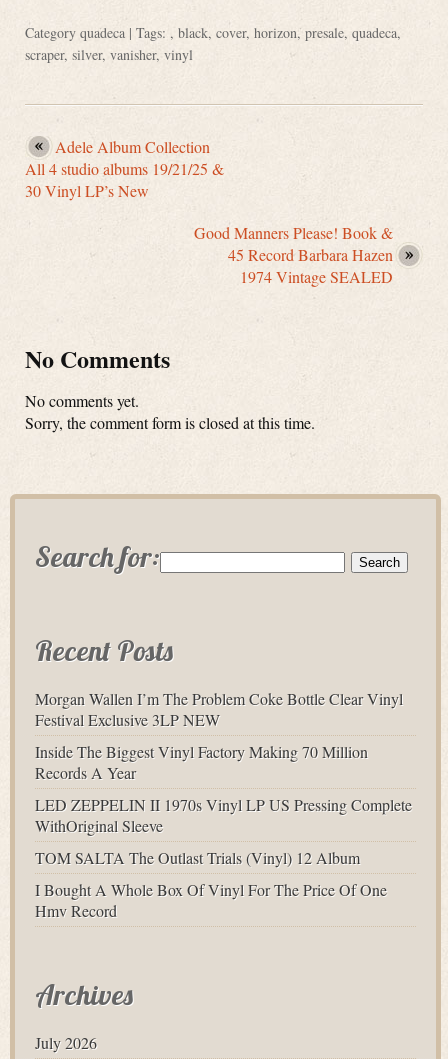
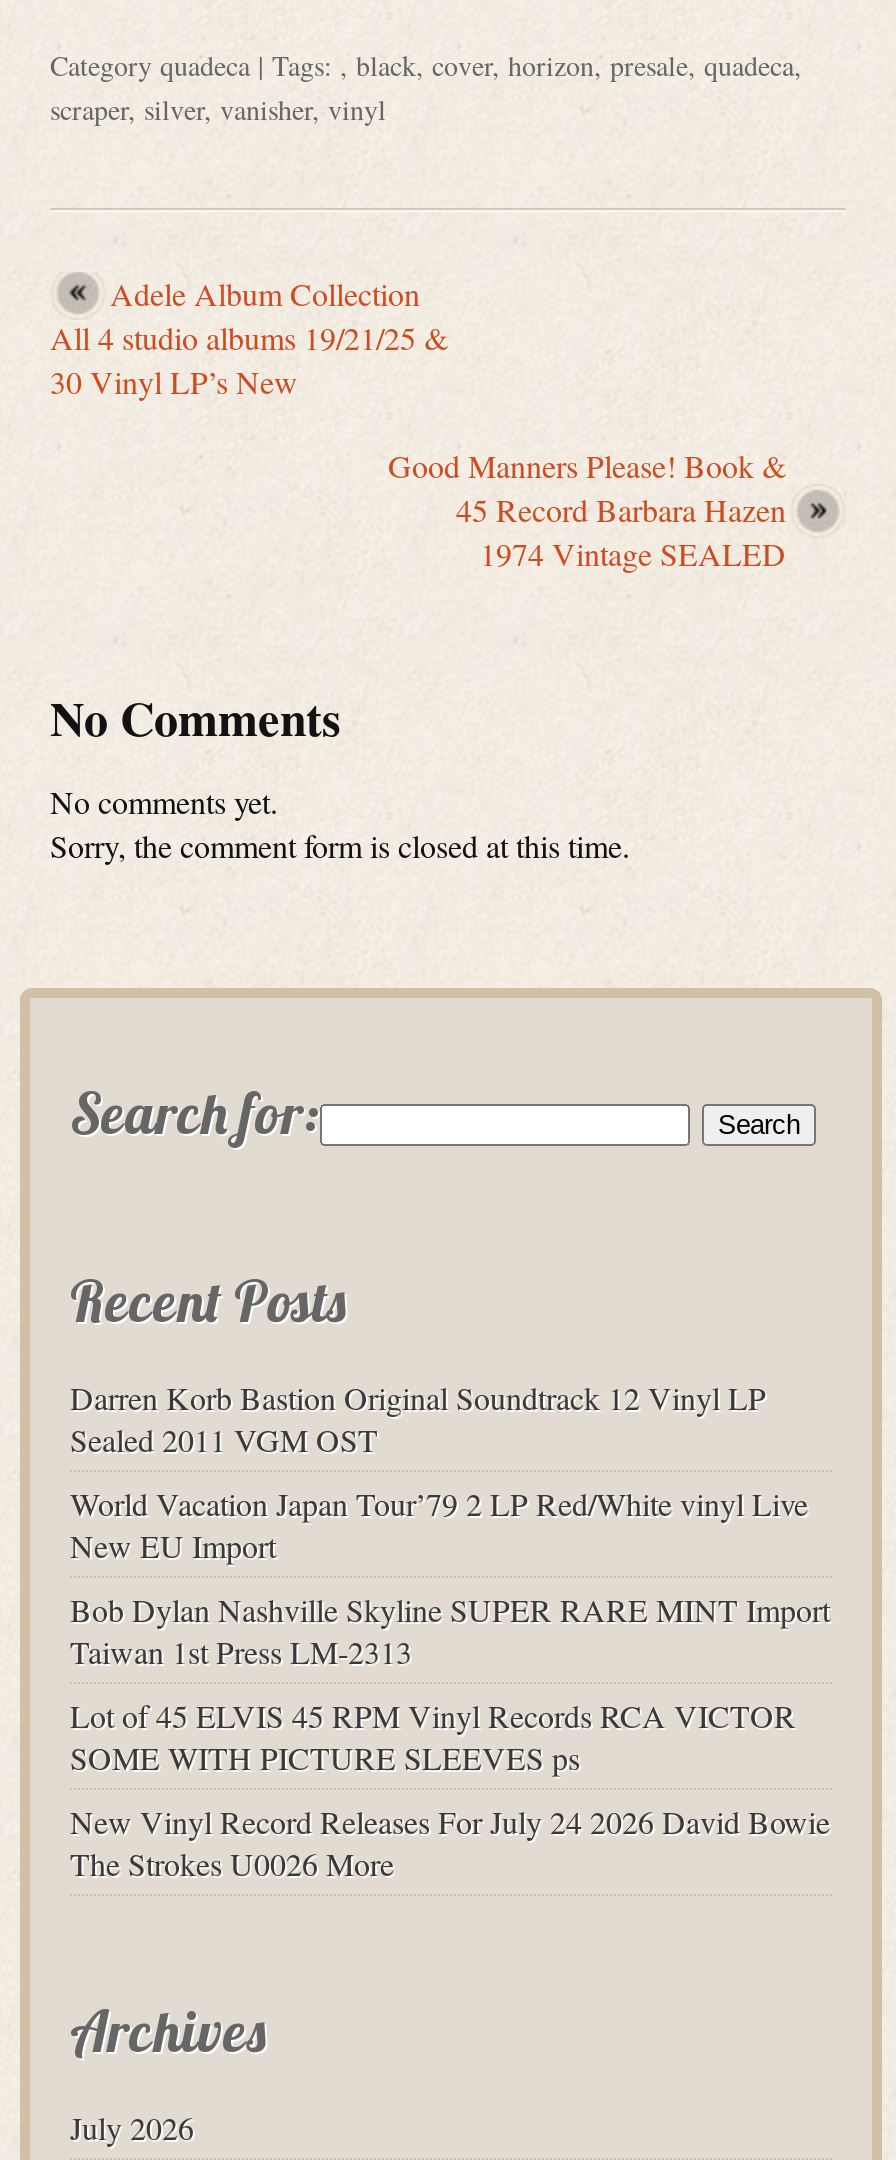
- Morgan Wallen I’m The Problem Coke Bottle Clear Vinyl
- Festival Exclusive 3LP NEW
+ Darren Korb Bastion Original Soundtrack 12 Vinyl LP
+ Sealed 2011 VGM OST

- Inside The Biggest Vinyl Factory Making 70 Million
- Records A Year
+ World Vacation Japan Tour’79 2 LP Red/White vinyl Live
+ New EU Import

- LED ZEPPELIN II 1970s Vinyl LP US Pressing Complete
- WithOriginal Sleeve
+ Bob Dylan Nashville Skyline SUPER RARE MINT Import
+ Taiwan 1st Press LM-2313

- TOM SALTA The Outlast Trials (Vinyl) 12 Album
+ Lot of 45 ELVIS 45 RPM Vinyl Records RCA VICTOR
+ SOME WITH PICTURE SLEEVES ps

- I Bought A Whole Box Of Vinyl For The Price Of One
- Hmv Record
+ New Vinyl Record Releases For July 24 2026 David Bowie
+ The Strokes U0026 More
